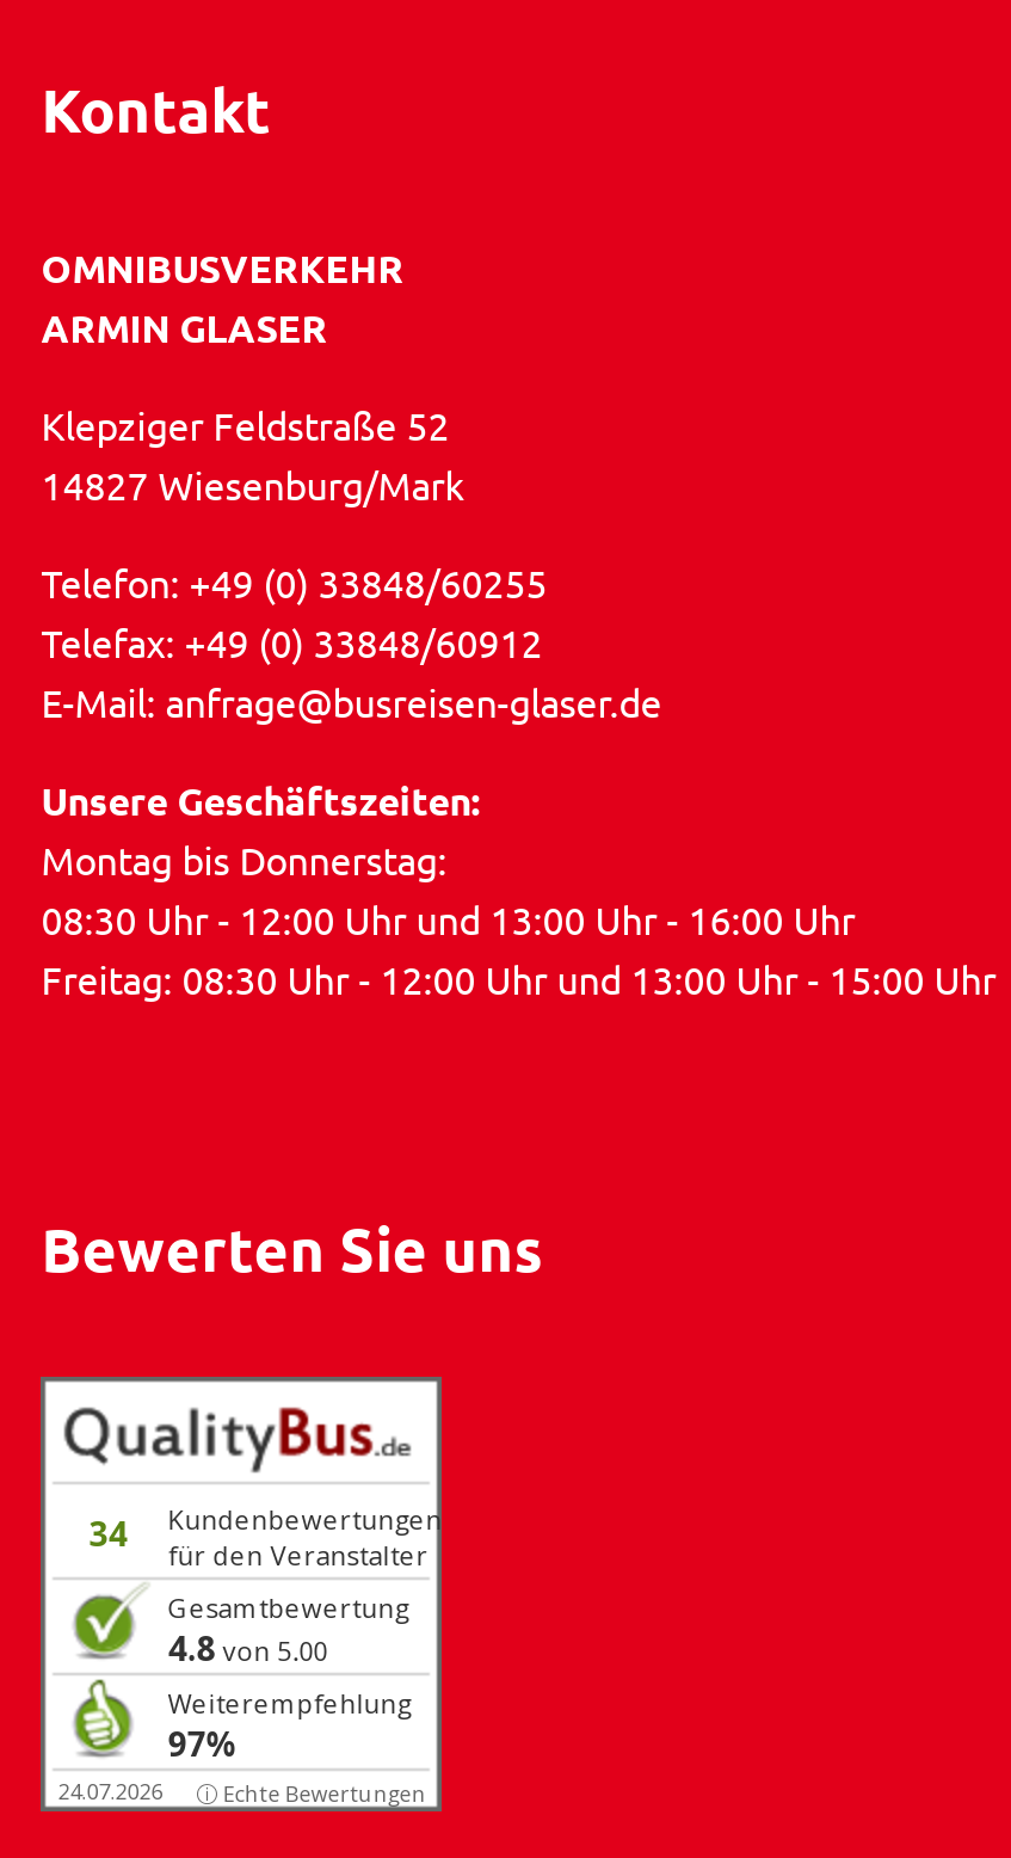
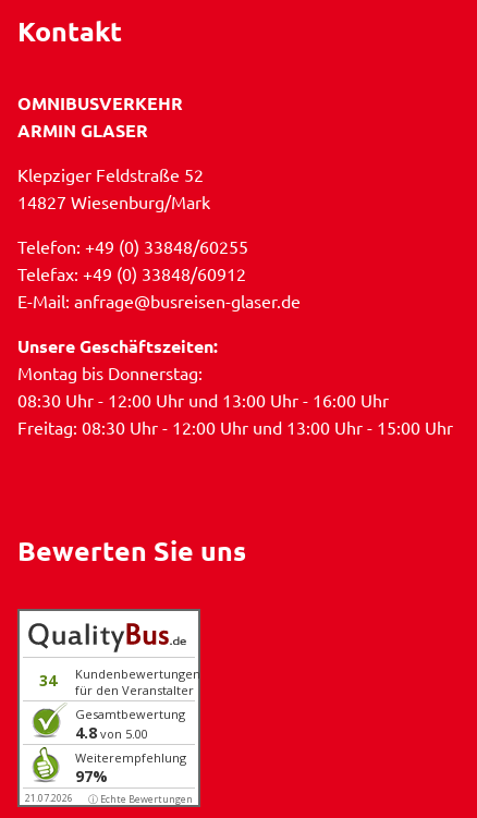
- 24.07.2026
+ 21.07.2026
